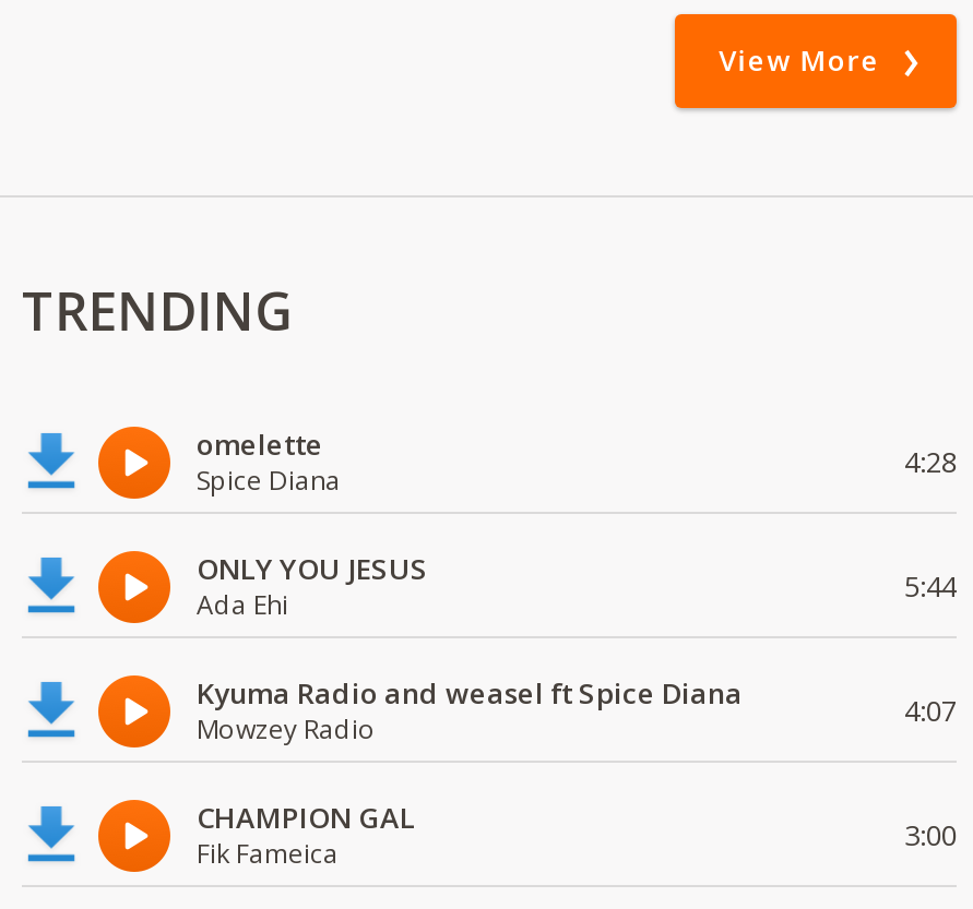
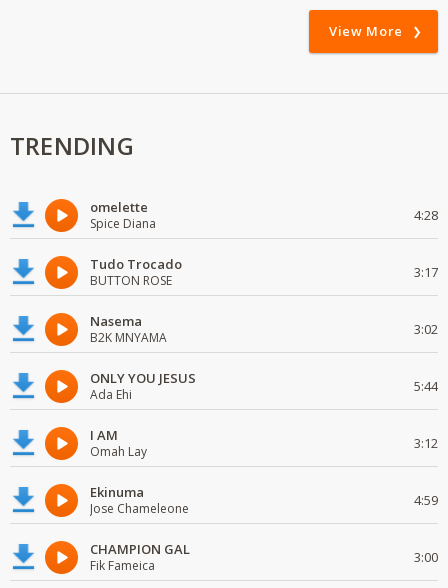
+ Tudo Trocado
+ BUTTON ROSE
+ 3:17
+ Nasema
+ B2K MNYAMA
+ 3:02

- Kyuma Radio and weasel ft Spice Diana
- Mowzey Radio
- 4:07
+ I AM
+ Omah Lay
+ 3:12
+ Ekinuma
+ Jose Chameleone
+ 4:59
